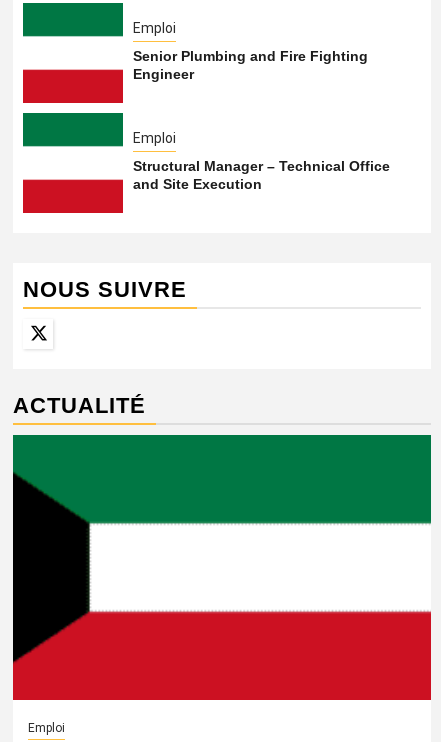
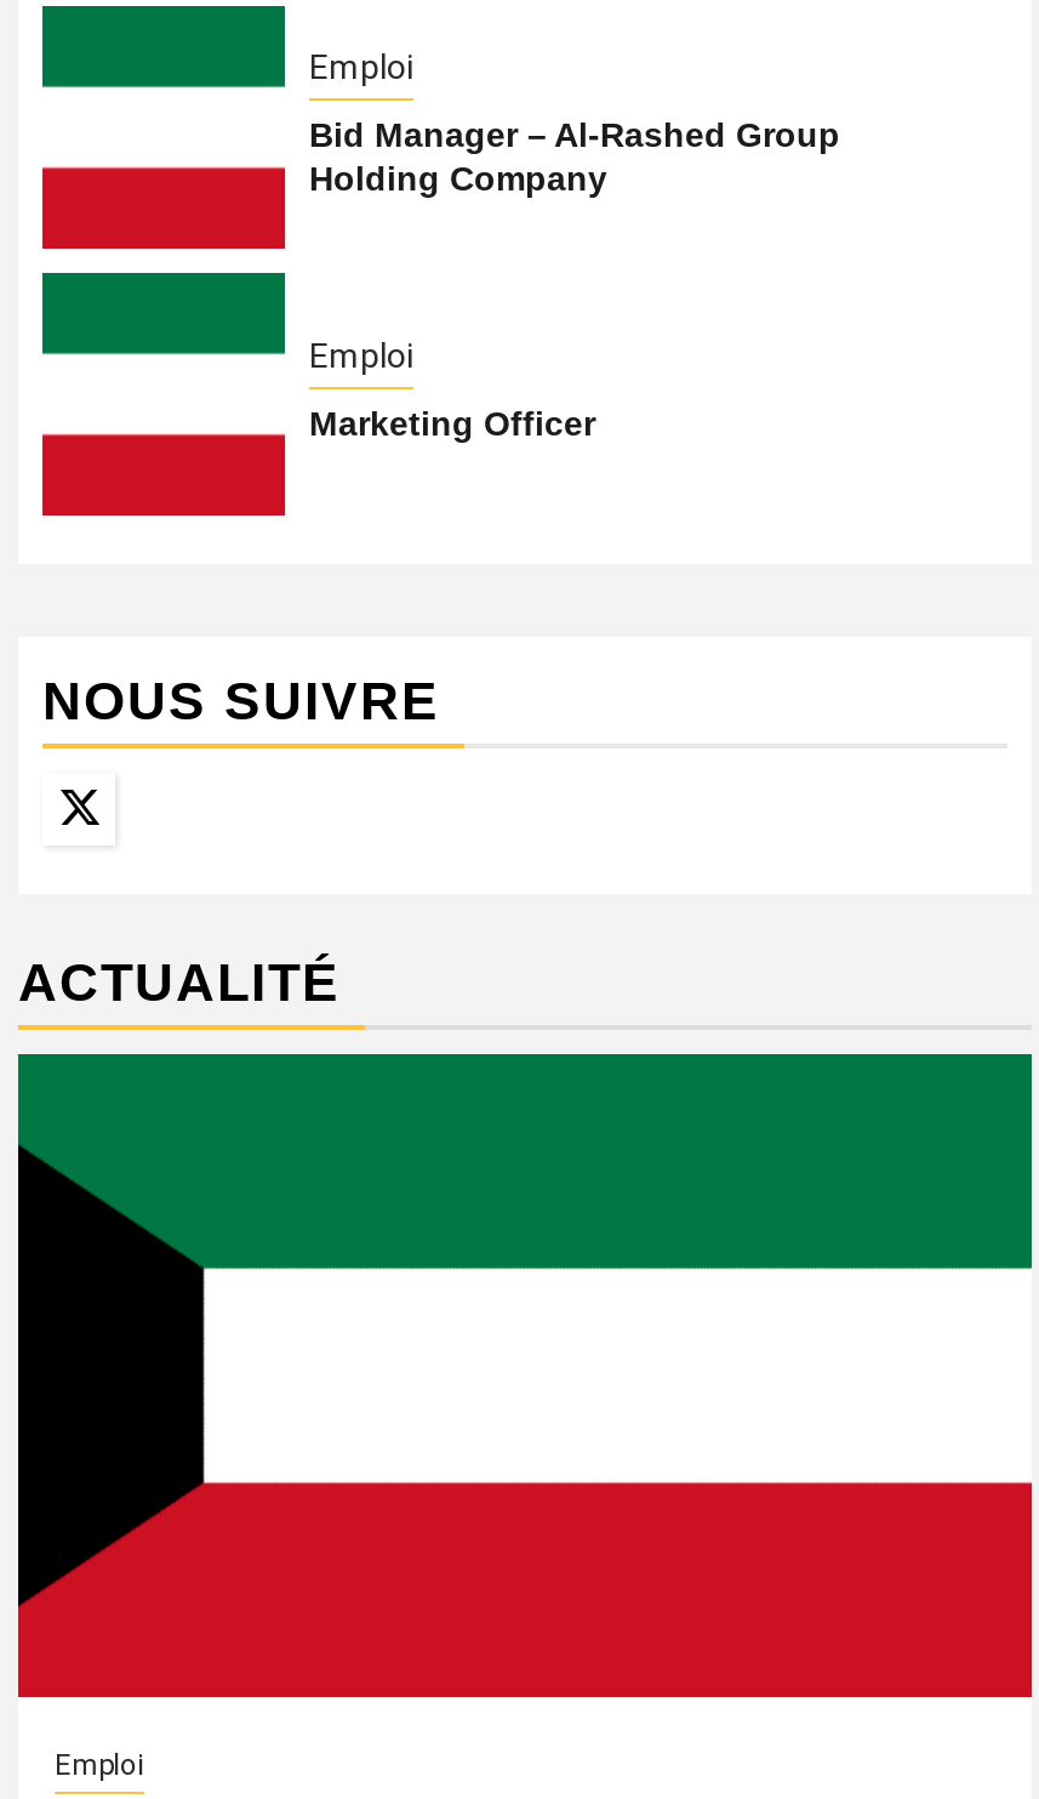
- Senior Plumbing and Fire Fighting
- Engineer
+ Bid Manager – Al-Rashed Group
+ Holding Company

- Structural Manager – Technical Office
- and Site Execution
+ Marketing Officer
